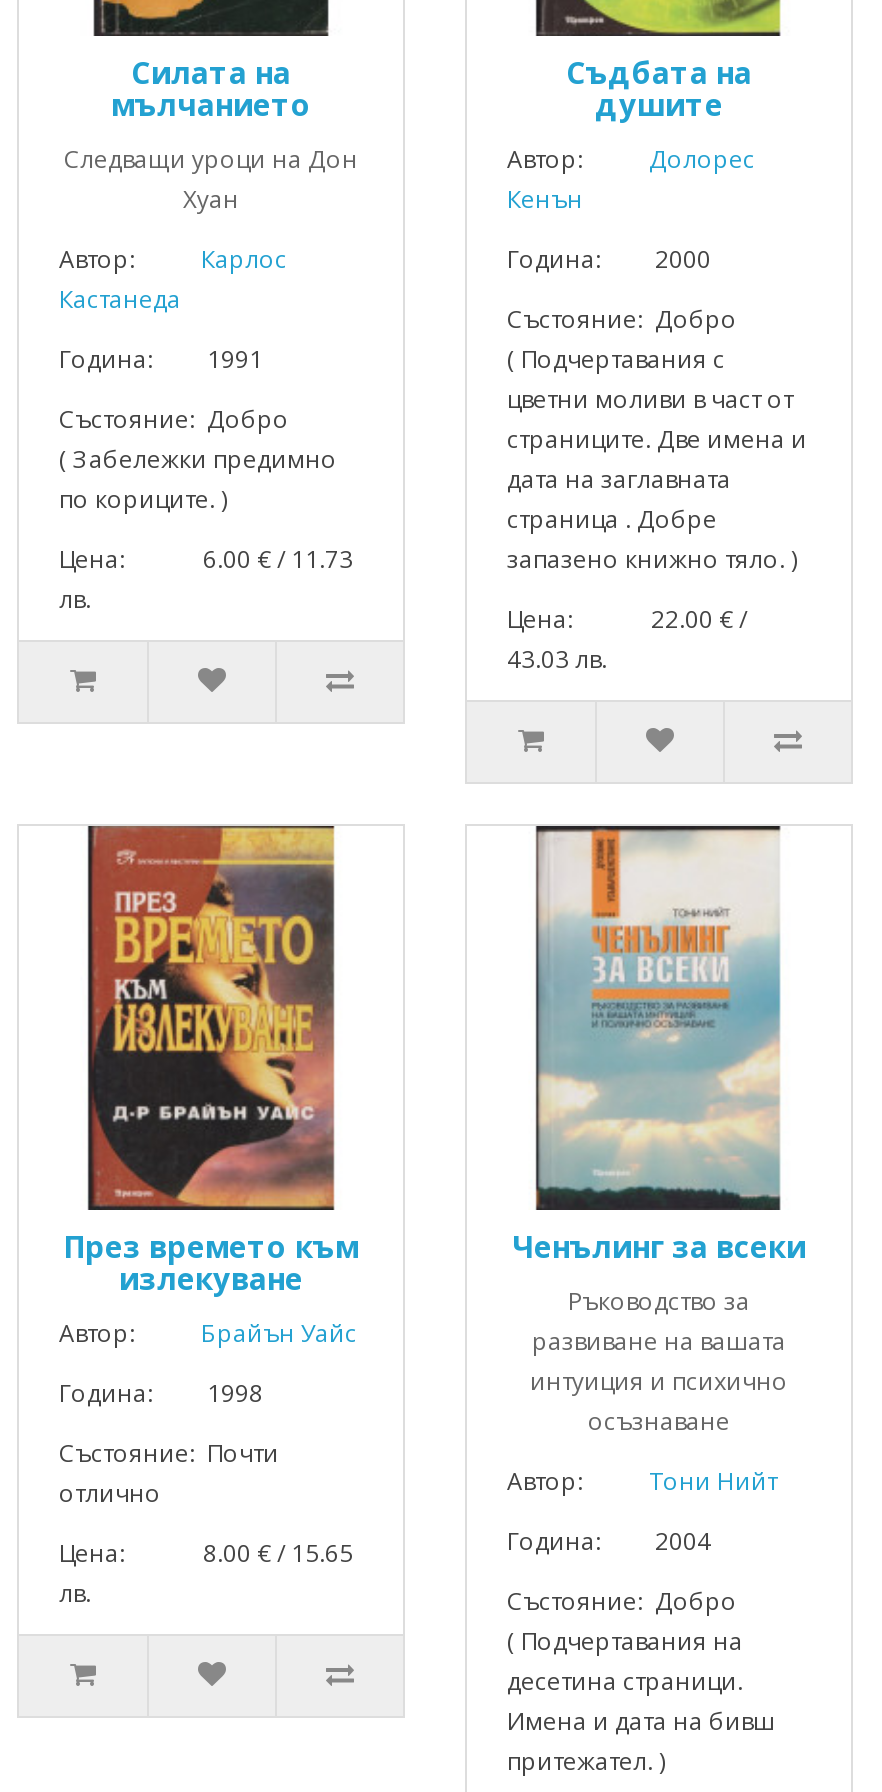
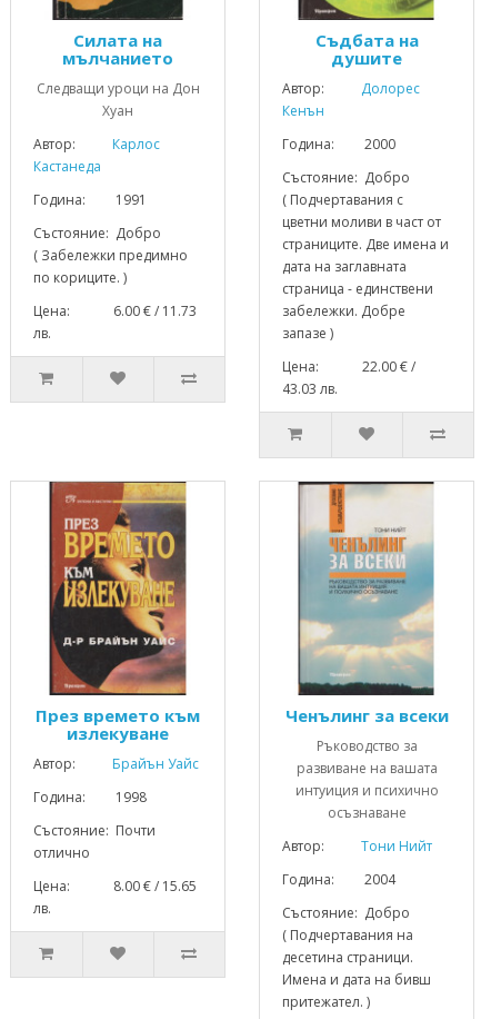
- страница . Добре
- запазено книжно тяло. )
+ страница - единствени
+ забележки. Добре
+ запазе )
